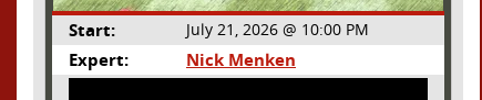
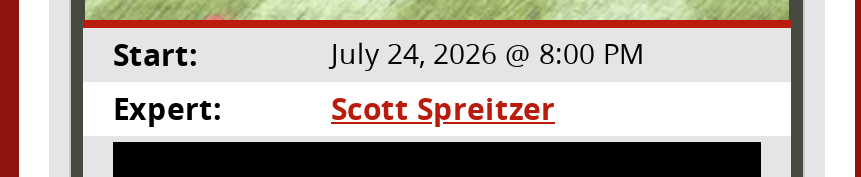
- July 21, 2026 @ 10:00 PM
+ July 24, 2026 @ 8:00 PM

- Nick Menken
+ Scott Spreitzer
